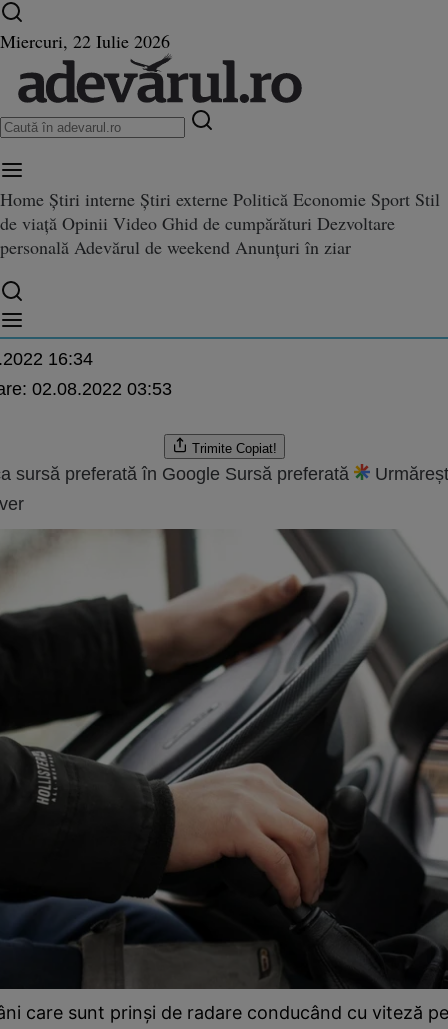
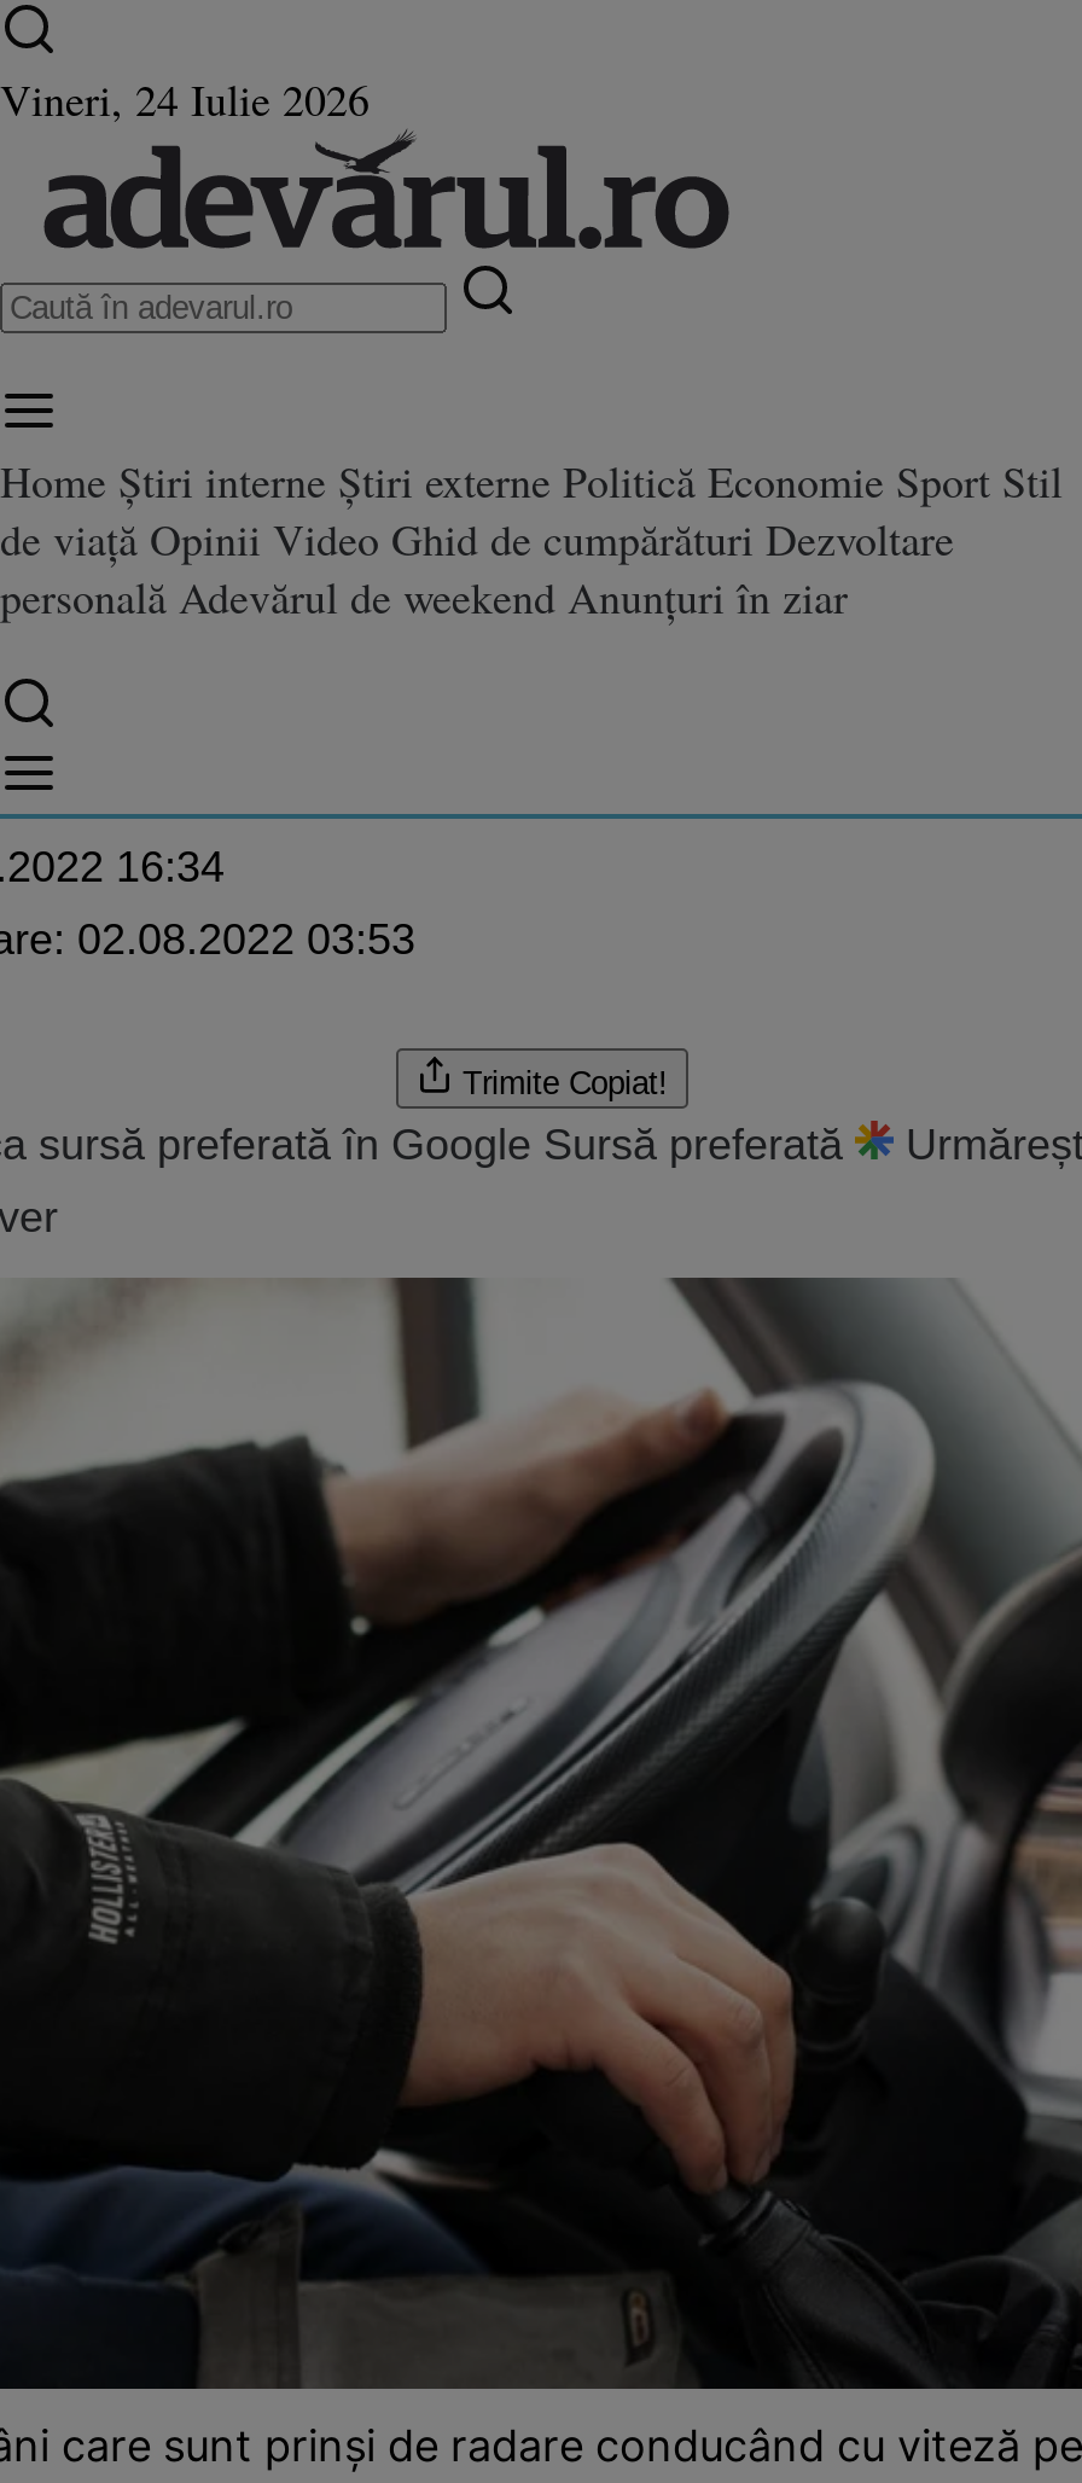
- Miercuri, 22 Iulie 2026
+ Vineri, 24 Iulie 2026
